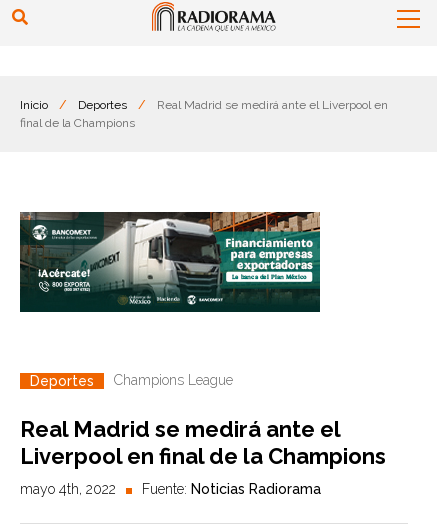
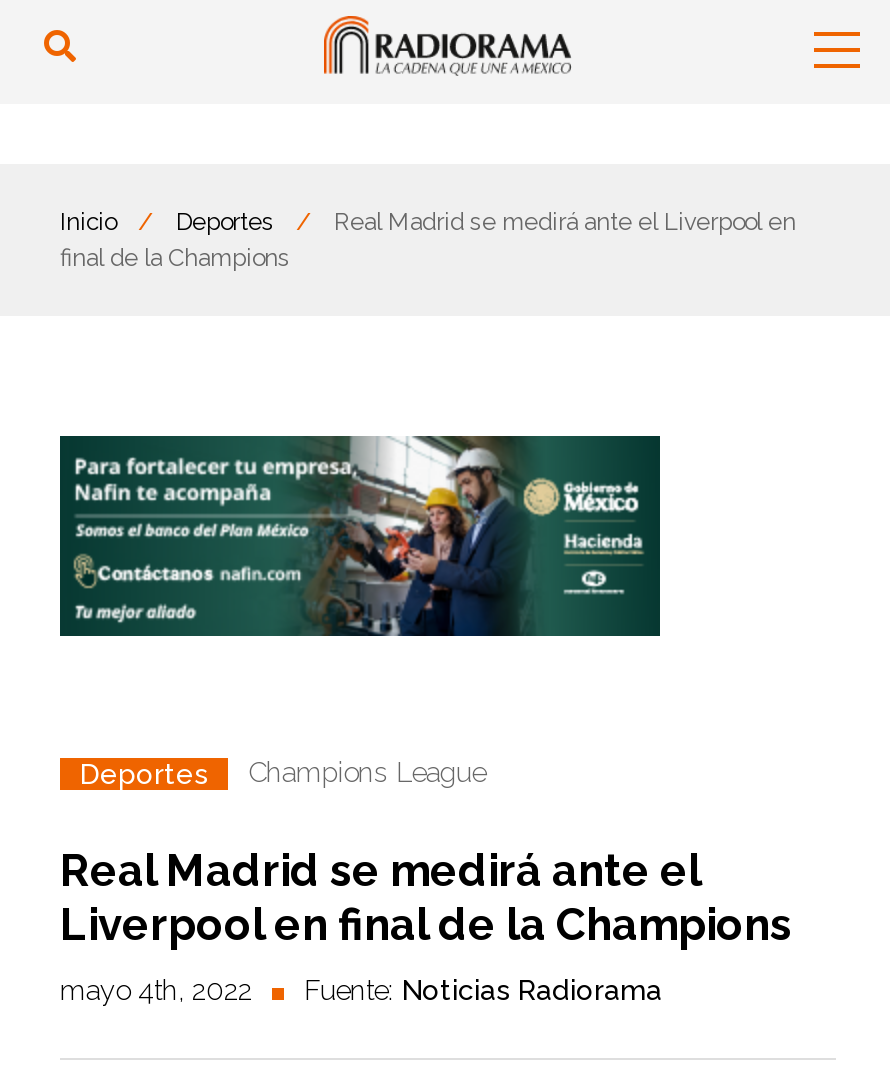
- [image]
+ [image]
